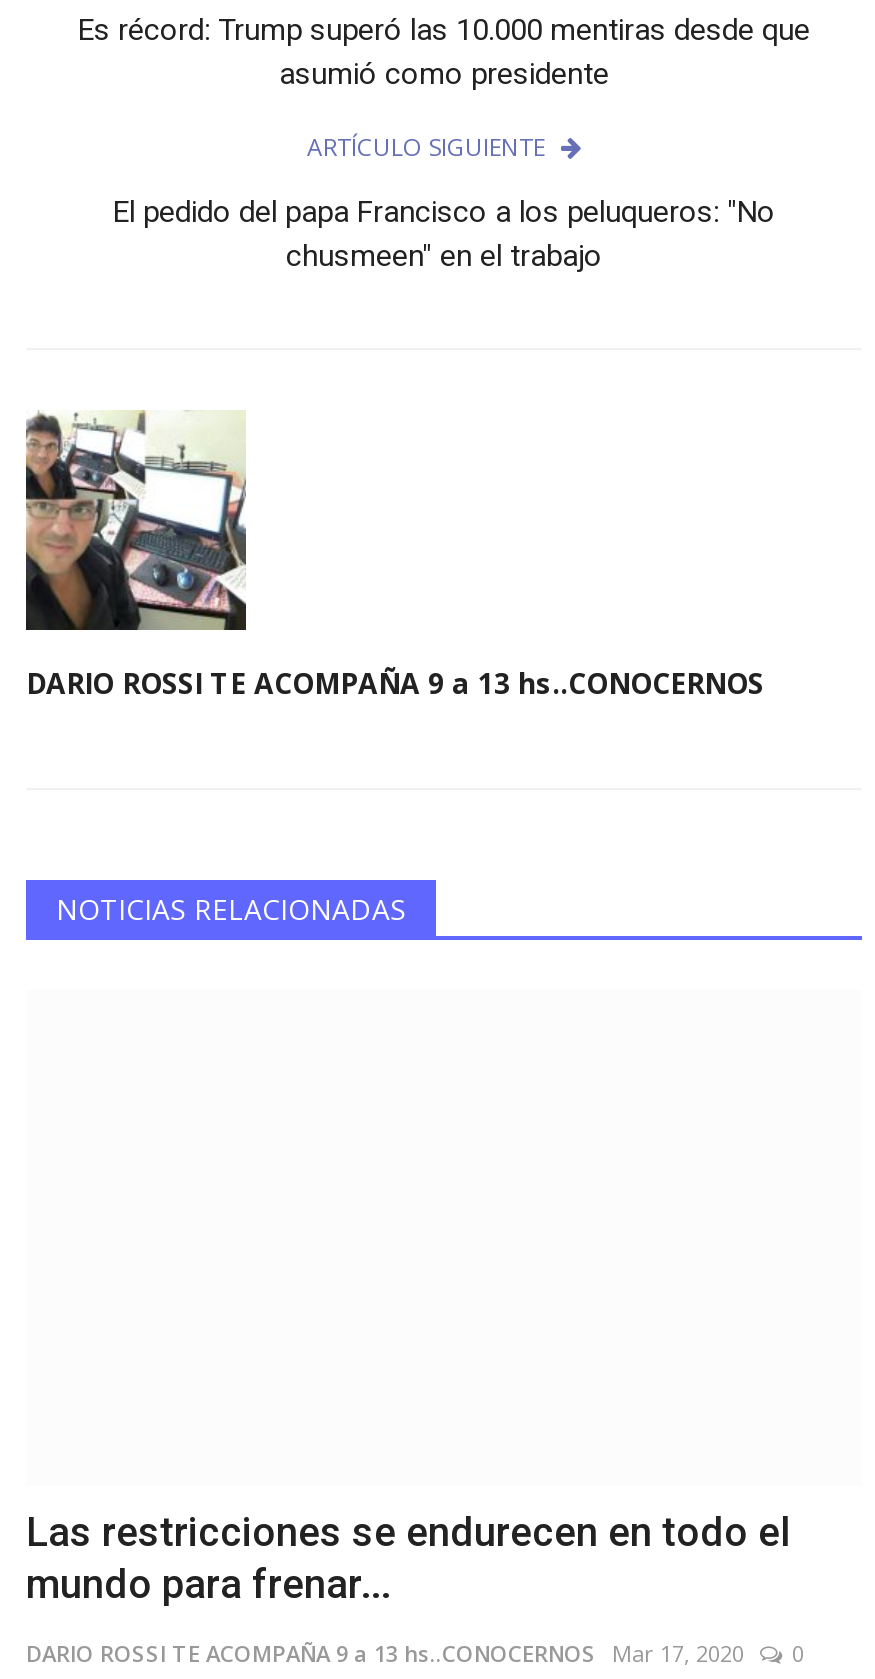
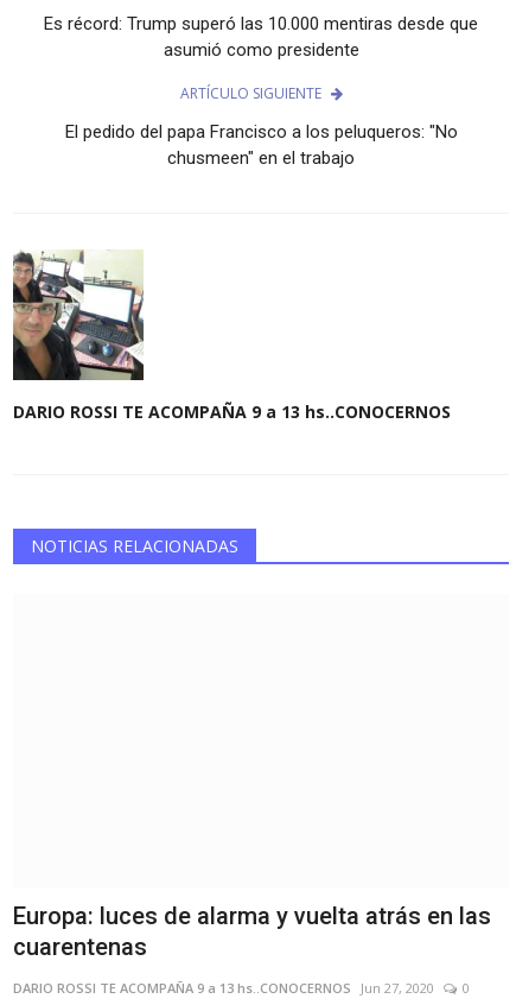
- Las restricciones se endurecen en todo el
- mundo para frenar...
+ Europa: luces de alarma y vuelta atrás en las
+ cuarentenas

- DARIO ROSSI TE ACOMPAÑA 9 a 13 hs..CONOCERNOS Mar 17, 2020
+ DARIO ROSSI TE ACOMPAÑA 9 a 13 hs..CONOCERNOS Jun 27, 2020
